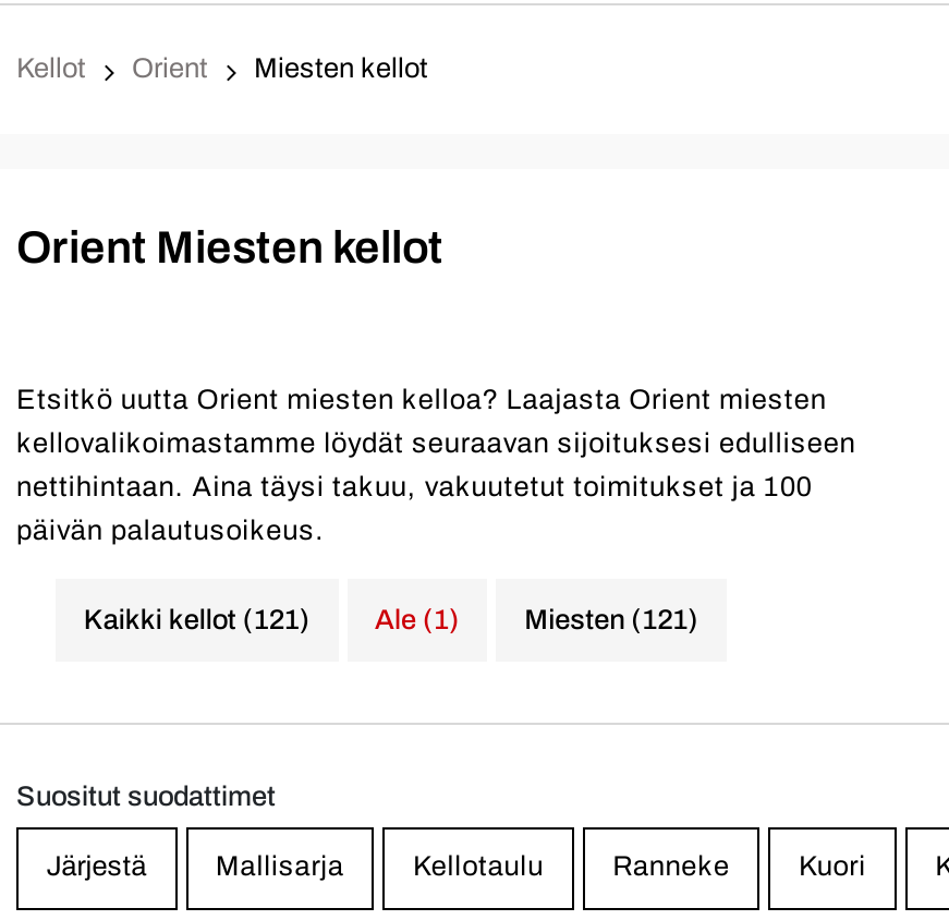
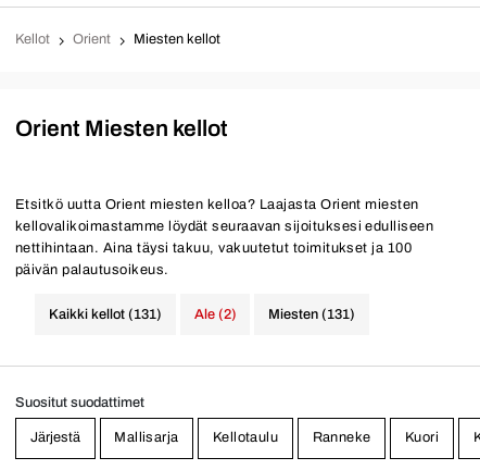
- Kaikki kellot (121)
+ Kaikki kellot (131)

- Ale (1)
+ Ale (2)

- Miesten (121)
+ Miesten (131)
